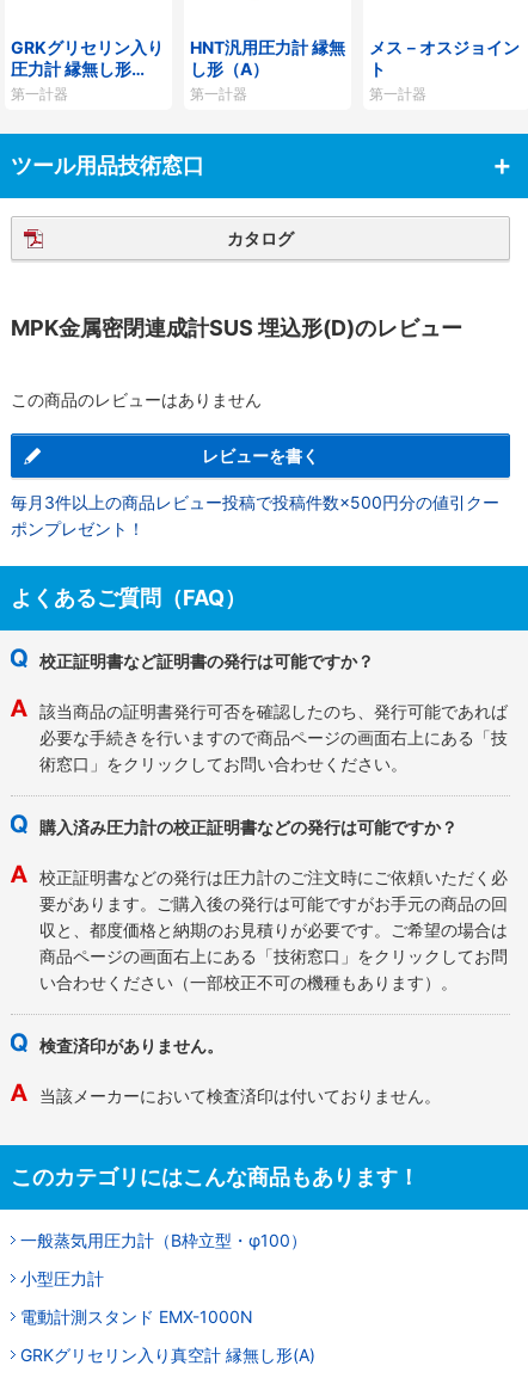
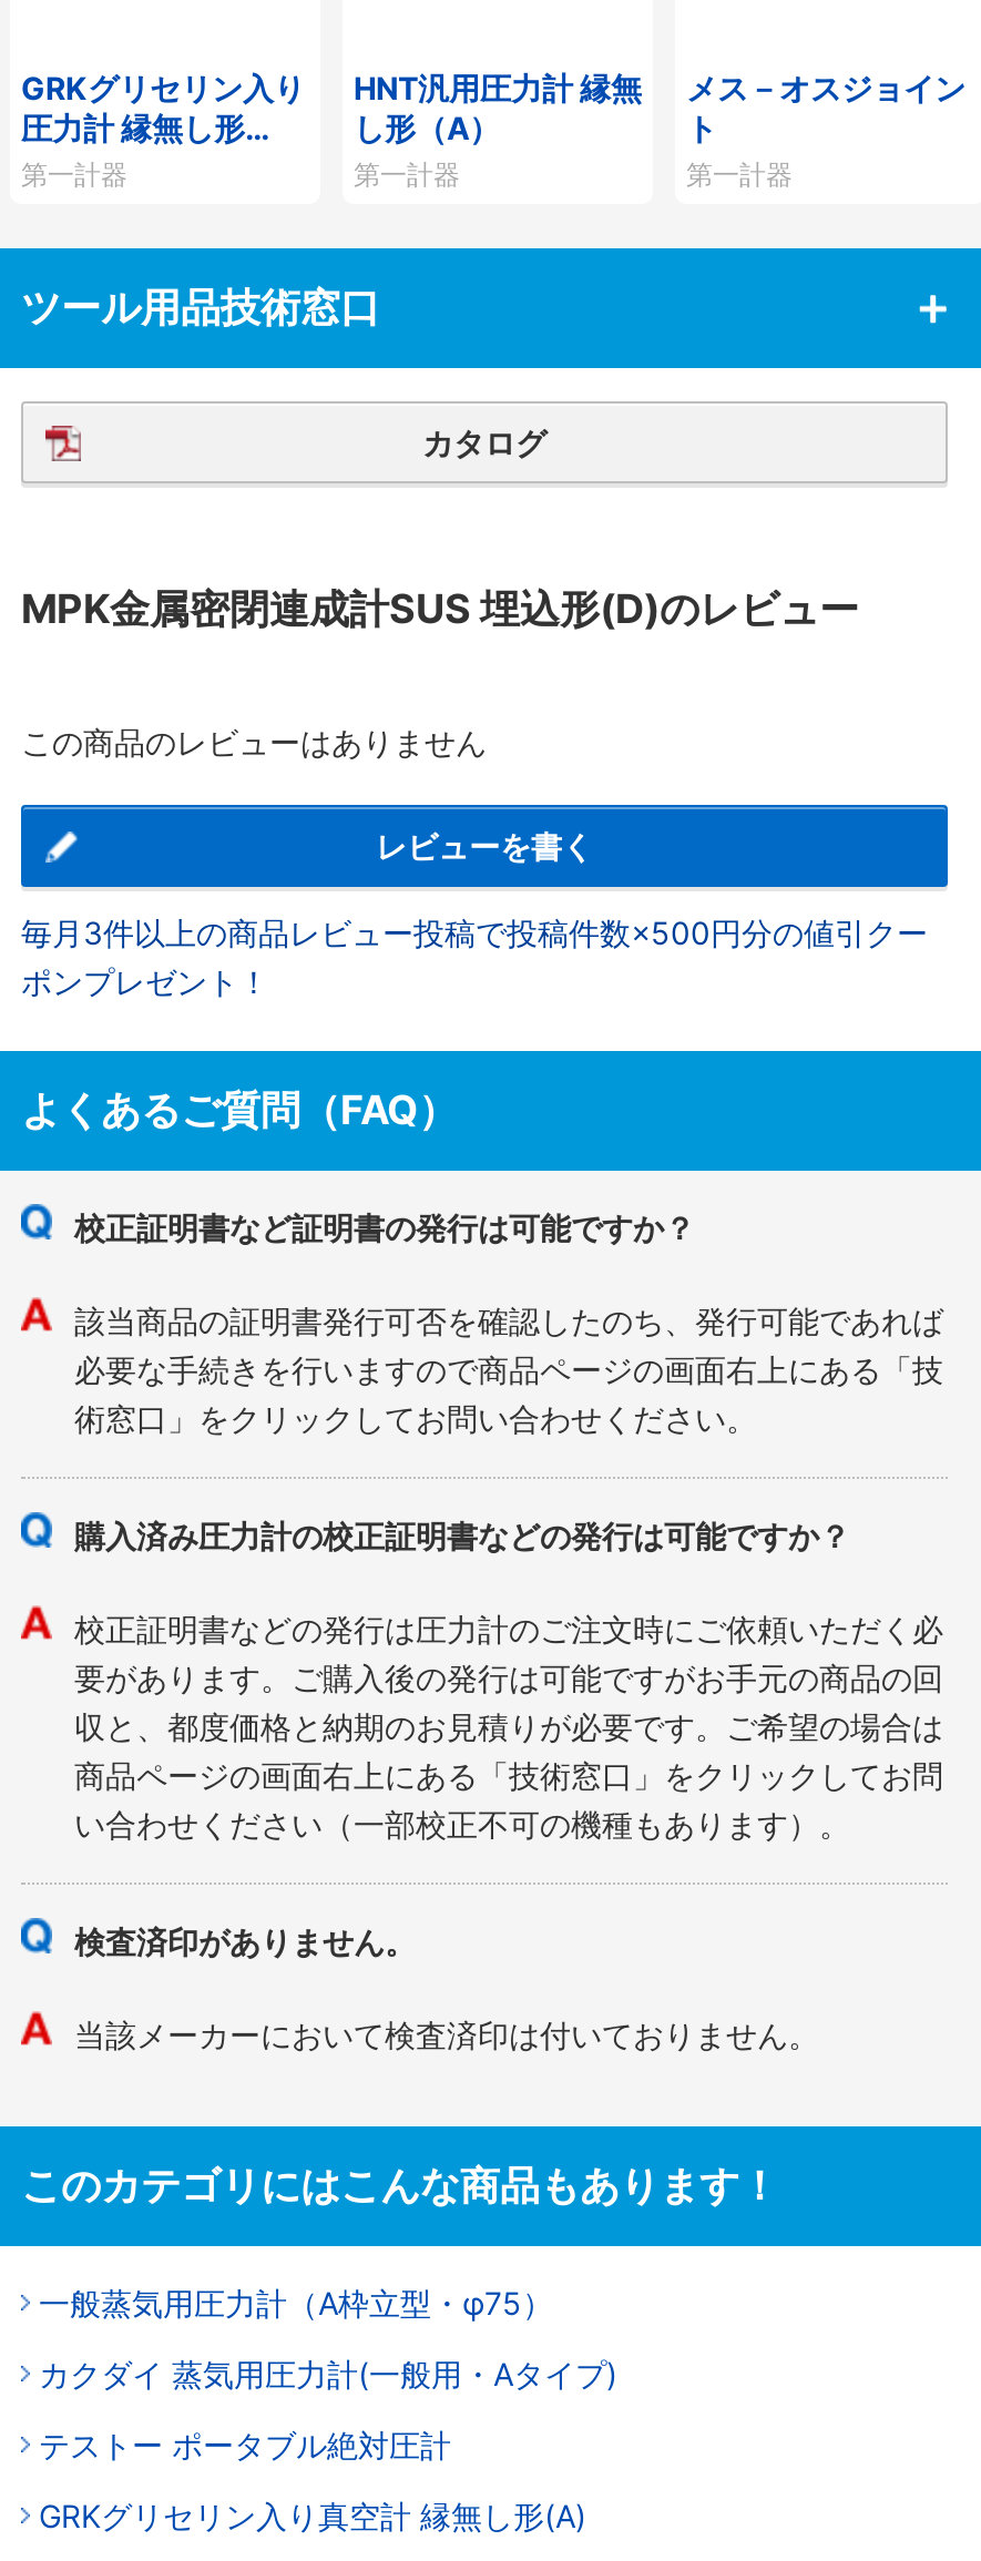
- 一般蒸気用圧力計（B枠立型・φ100）
+ 一般蒸気用圧力計（A枠立型・φ75）

- 小型圧力計
+ カクダイ 蒸気用圧力計(一般用・Aタイプ)

- 電動計測スタンド EMX-1000N
+ テストー ポータブル絶対圧計
